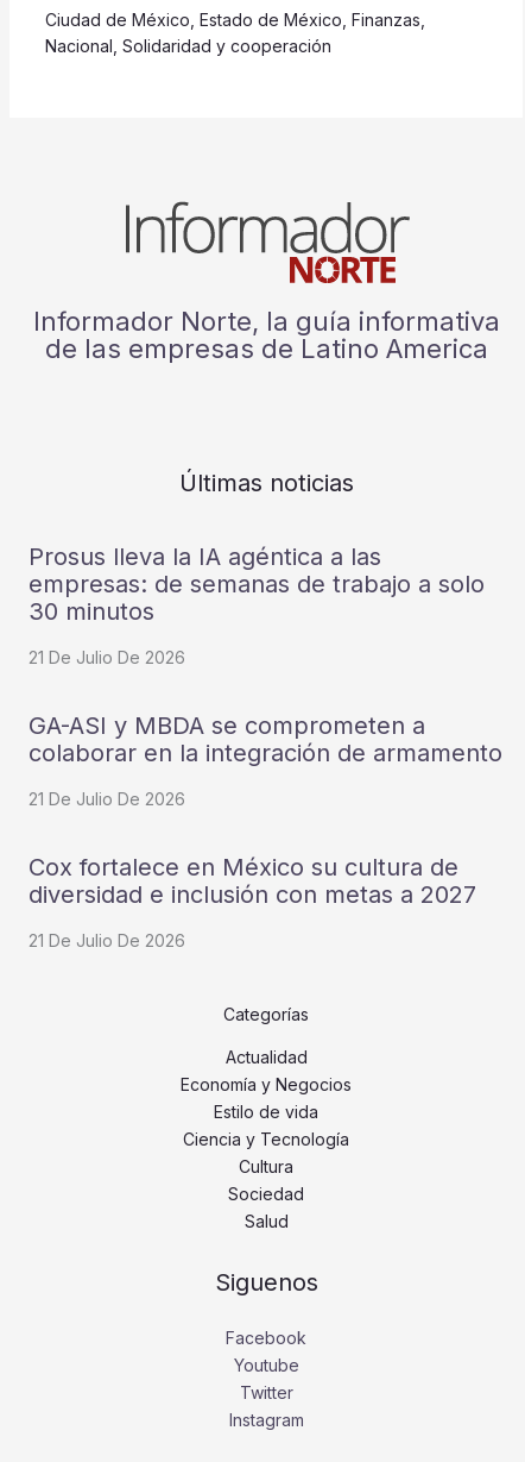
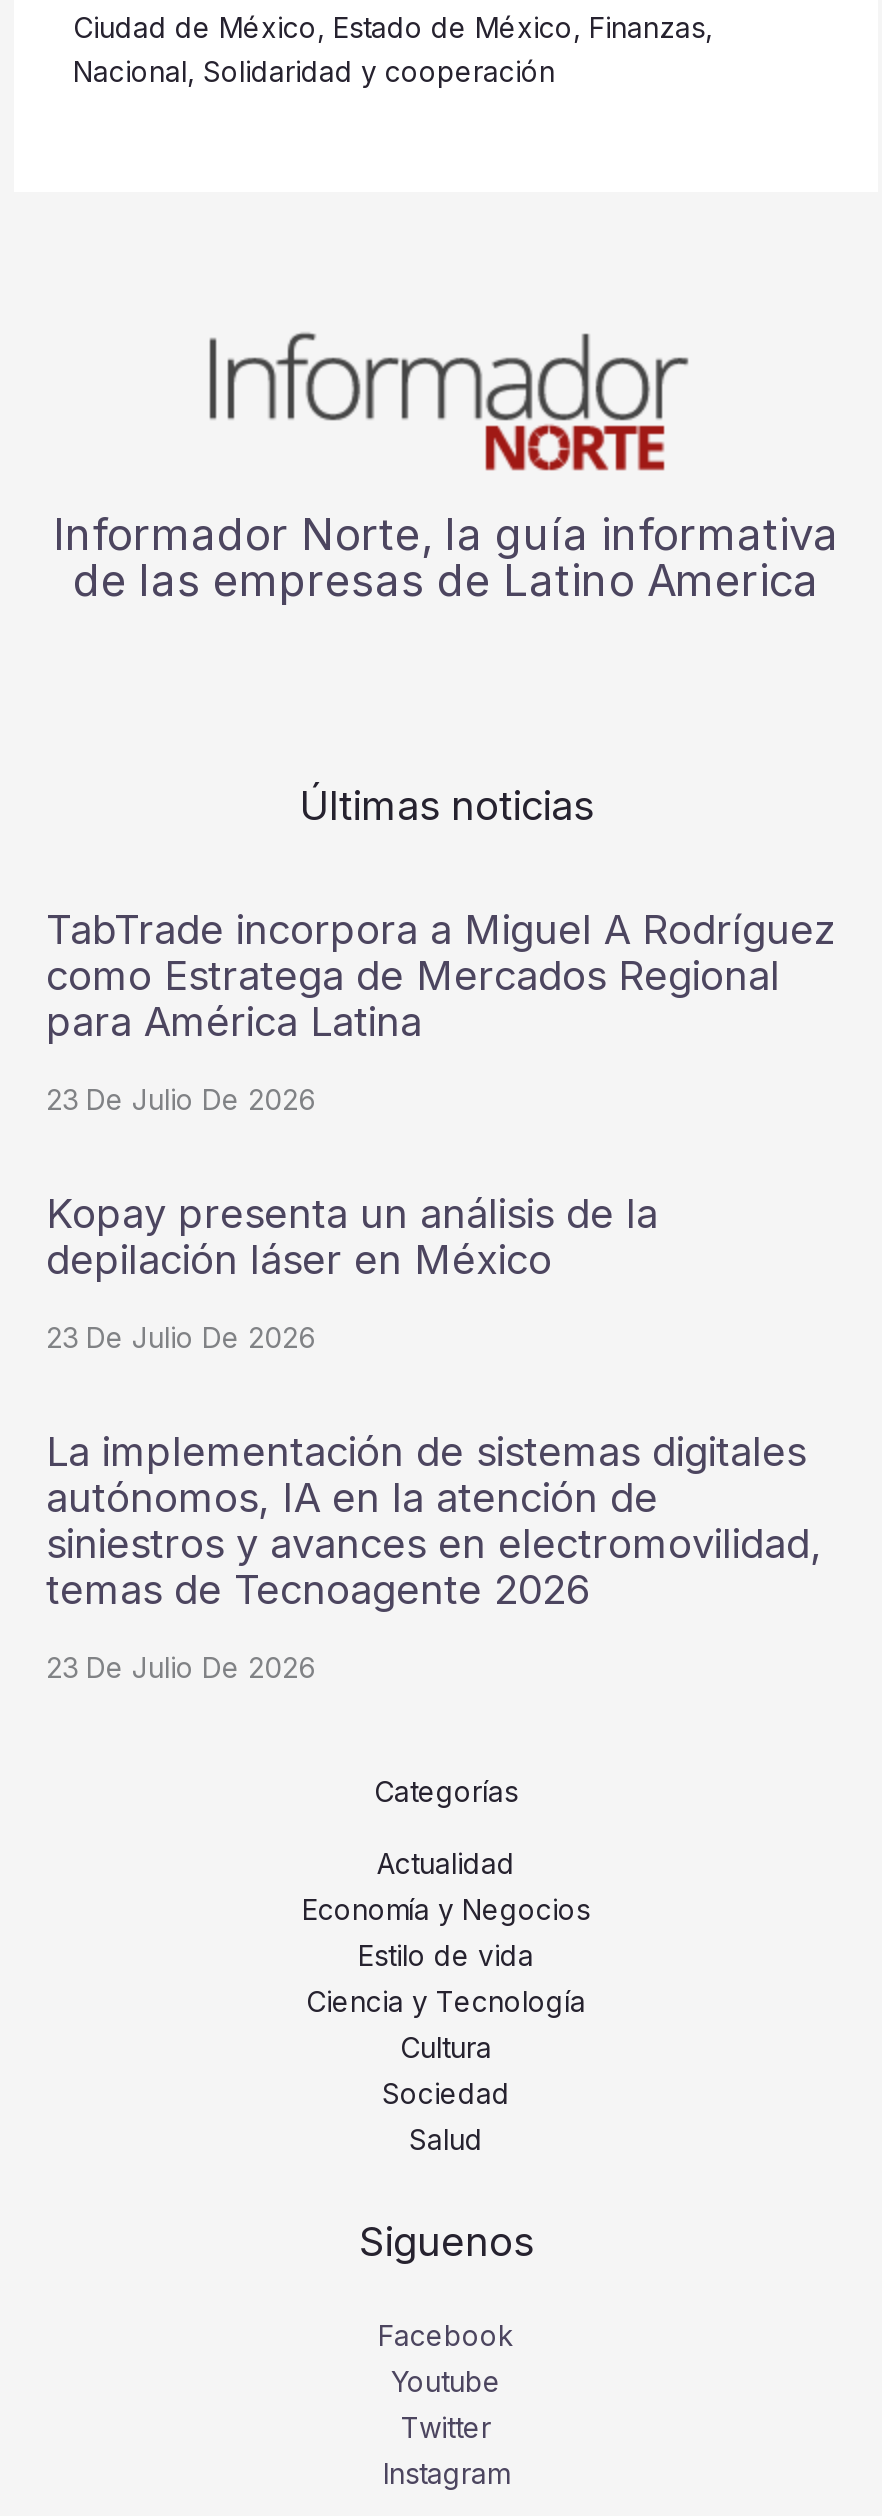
- Prosus lleva la IA agéntica a las
- empresas: de semanas de trabajo a solo
- 30 minutos
+ TabTrade incorpora a Miguel A Rodríguez
+ como Estratega de Mercados Regional
+ para América Latina

- 21 De Julio De 2026
+ 23 De Julio De 2026

- GA-ASI y MBDA se comprometen a
- colaborar en la integración de armamento
+ Kopay presenta un análisis de la
+ depilación láser en México

- 21 De Julio De 2026
+ 23 De Julio De 2026

- Cox fortalece en México su cultura de
- diversidad e inclusión con metas a 2027
+ La implementación de sistemas digitales
+ autónomos, IA en la atención de
+ siniestros y avances en electromovilidad,
+ temas de Tecnoagente 2026

- 21 De Julio De 2026
+ 23 De Julio De 2026
